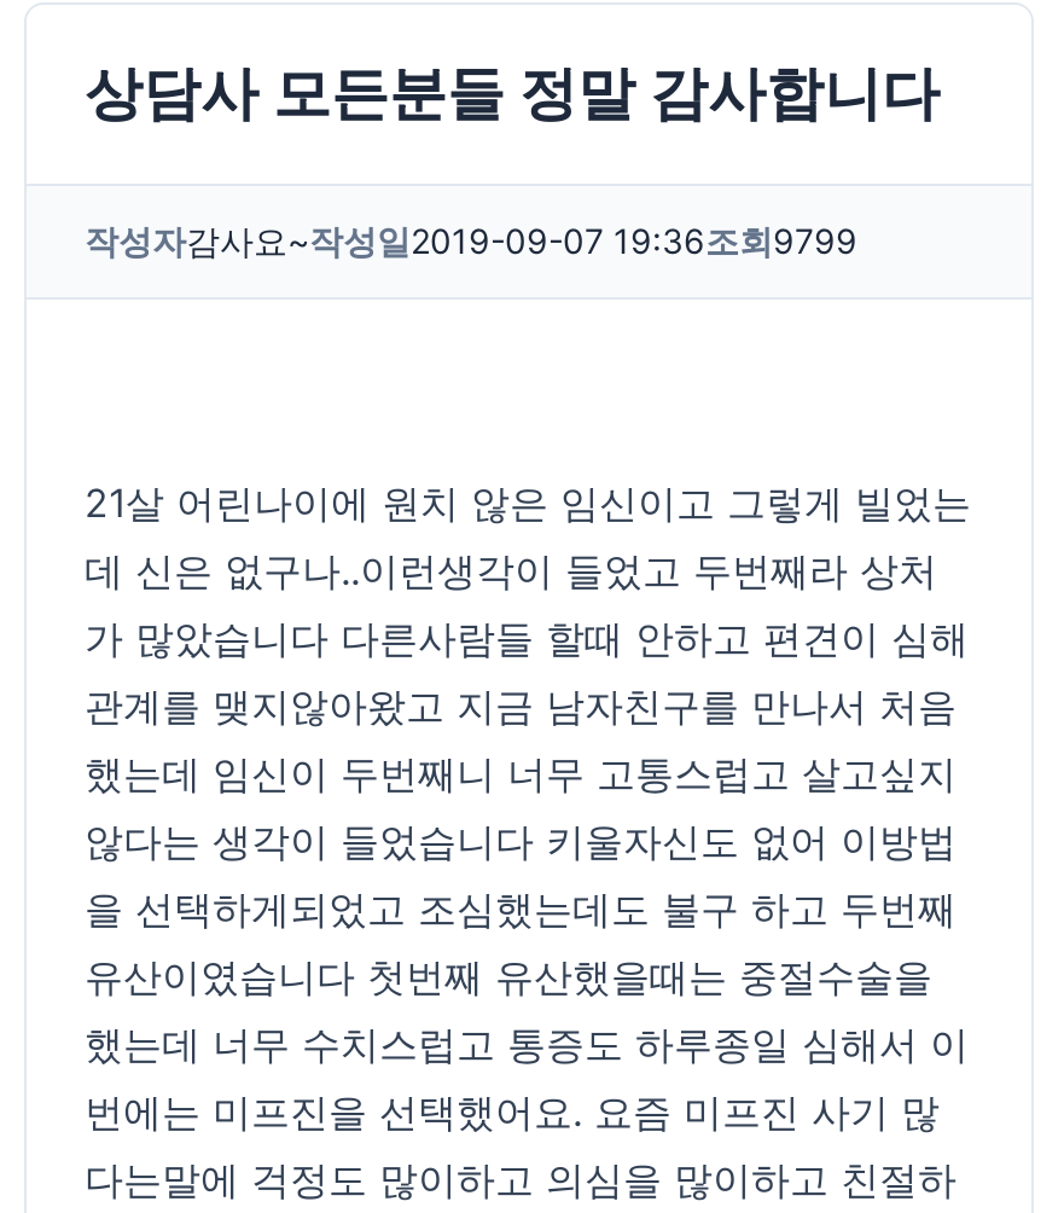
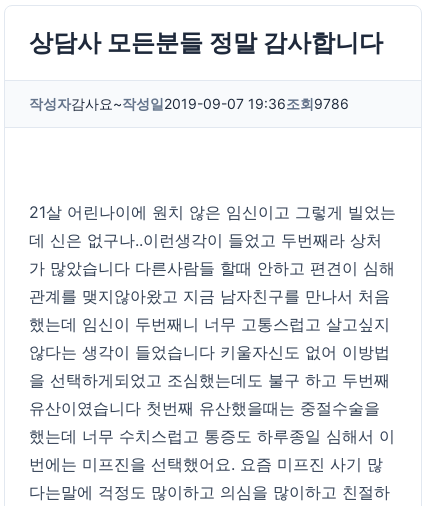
- 작성자감사요~작성일2019-09-07 19:36조회9799
+ 작성자감사요~작성일2019-09-07 19:36조회9786
